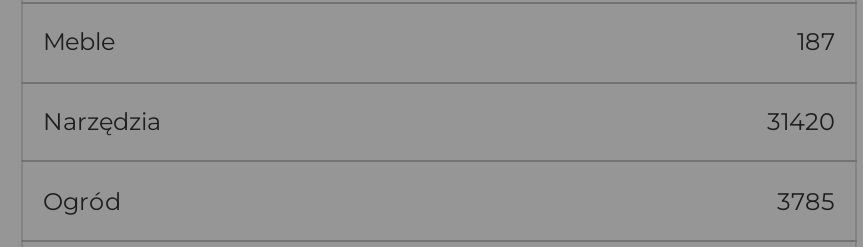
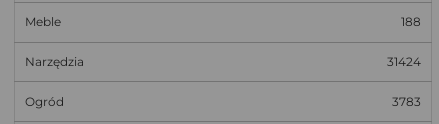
- 187
+ 188

- 31420
+ 31424

- 3785
+ 3783
